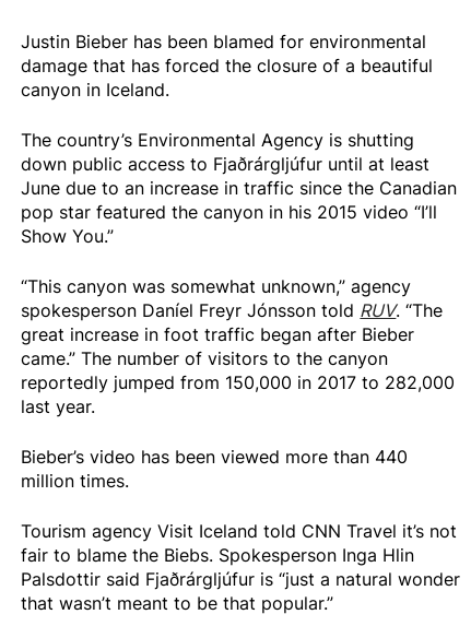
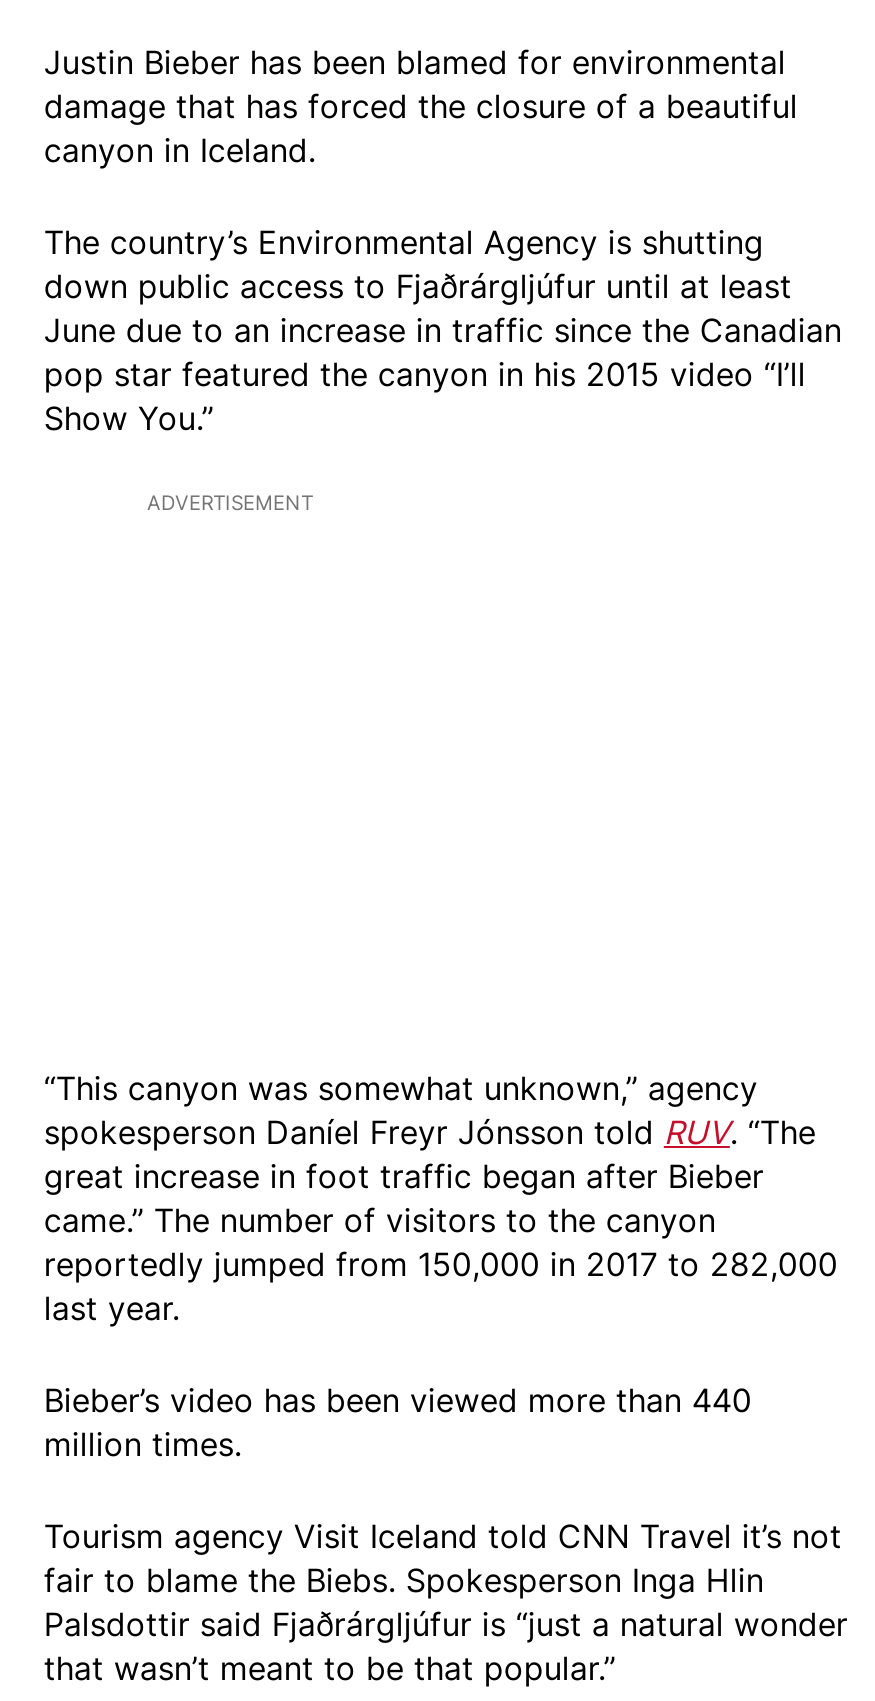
+ ADVERTISEMENT
